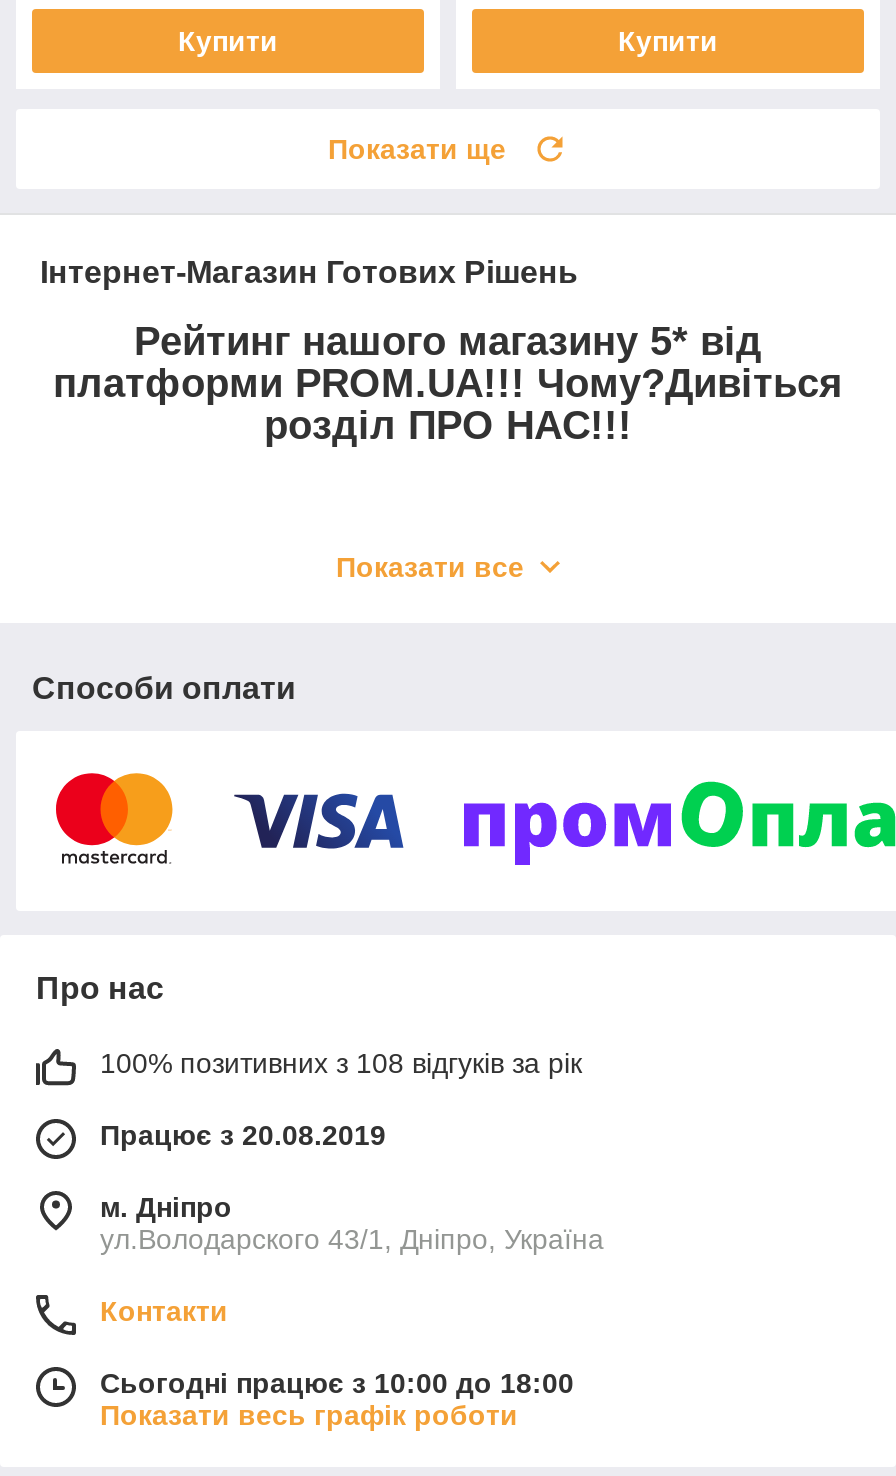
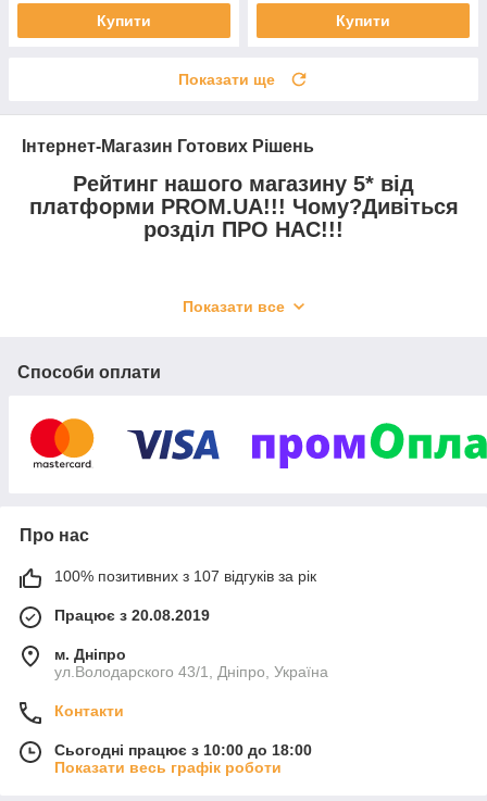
- 100% позитивних з 108 відгуків за рік
+ 100% позитивних з 107 відгуків за рік
